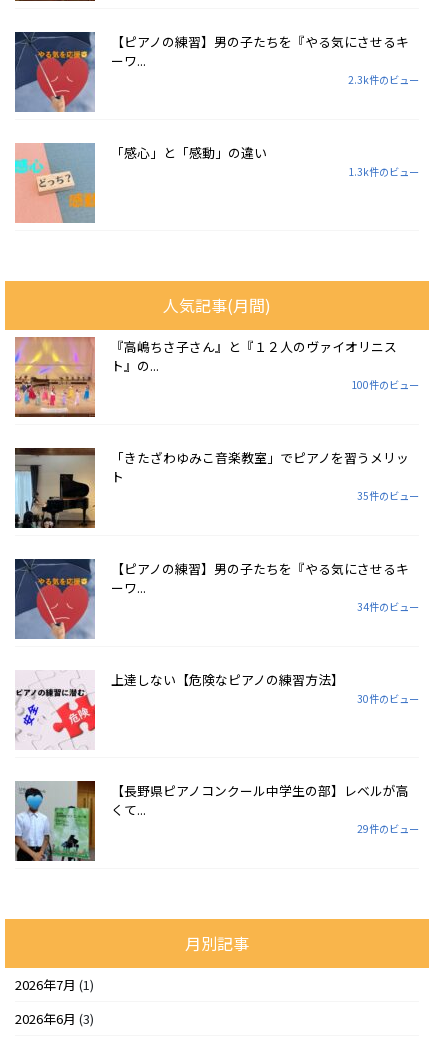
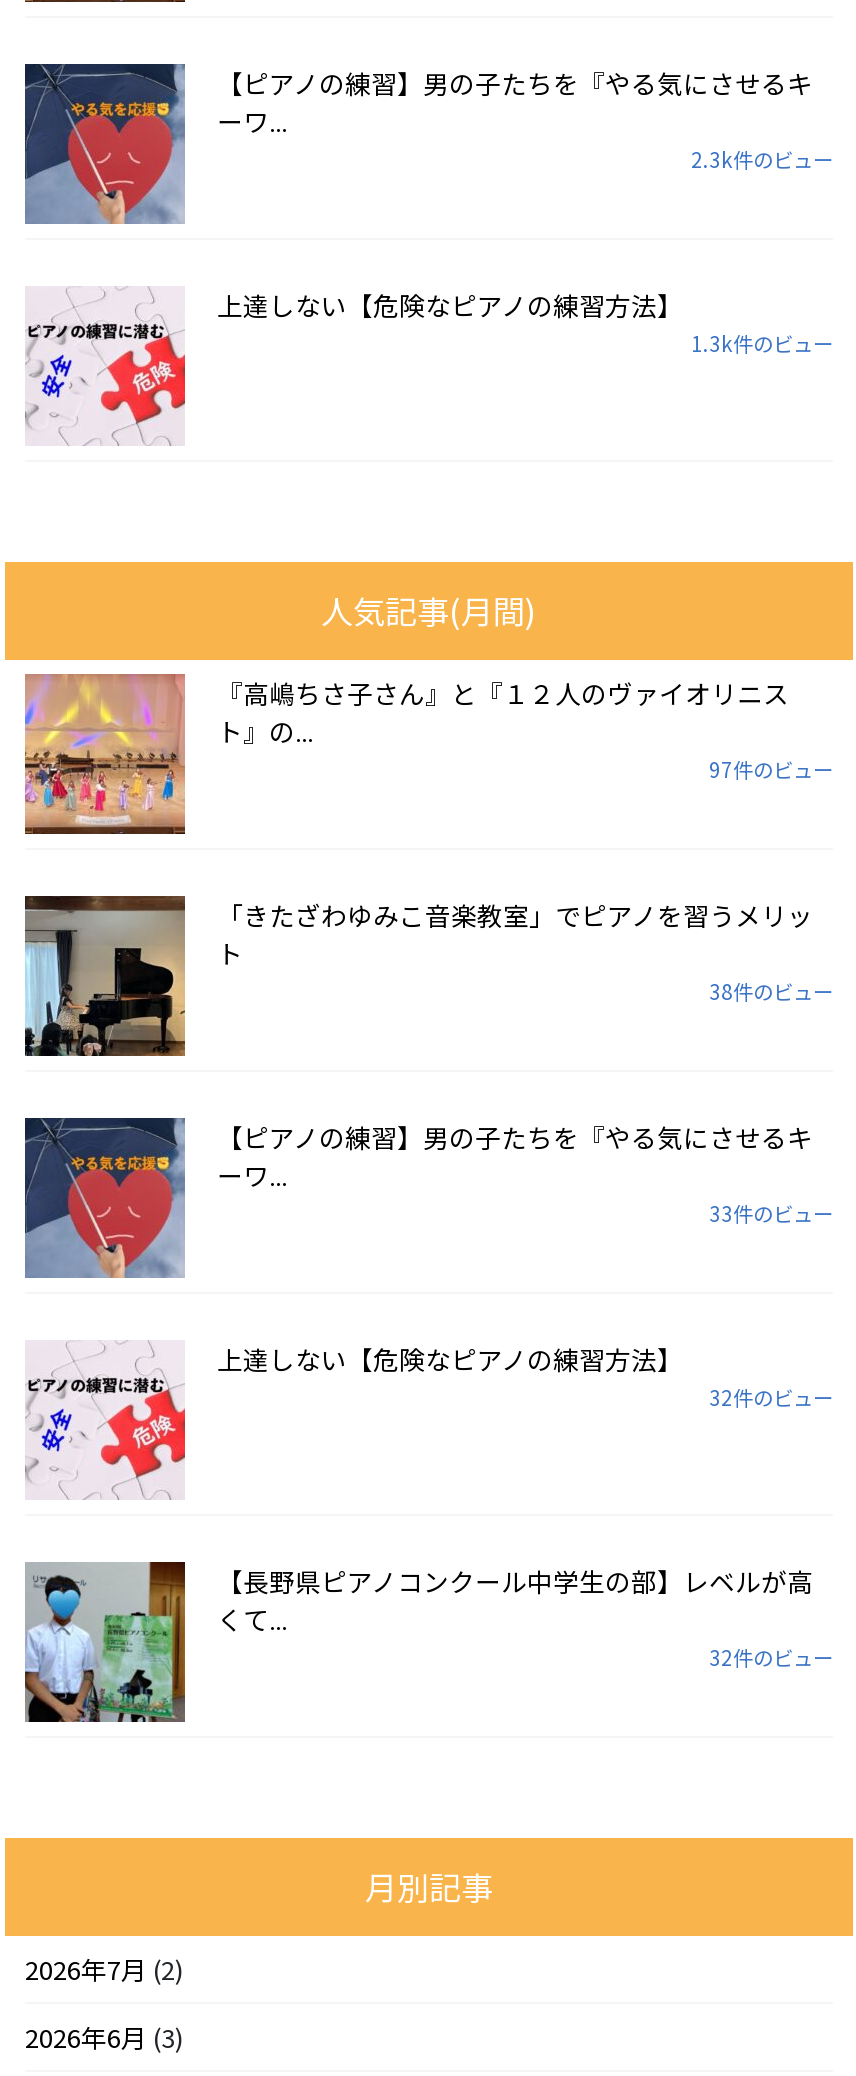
- [image]
- 「感心」と「感動」の違い
+ [image]
+ 上達しない【危険なピアノの練習方法】

- 100件のビュー
+ 97件のビュー

- 35件のビュー
+ 38件のビュー

- 34件のビュー
+ 33件のビュー

- 30件のビュー
+ 32件のビュー

- 29件のビュー
+ 32件のビュー

- 2026年7月(1)
+ 2026年7月(2)
